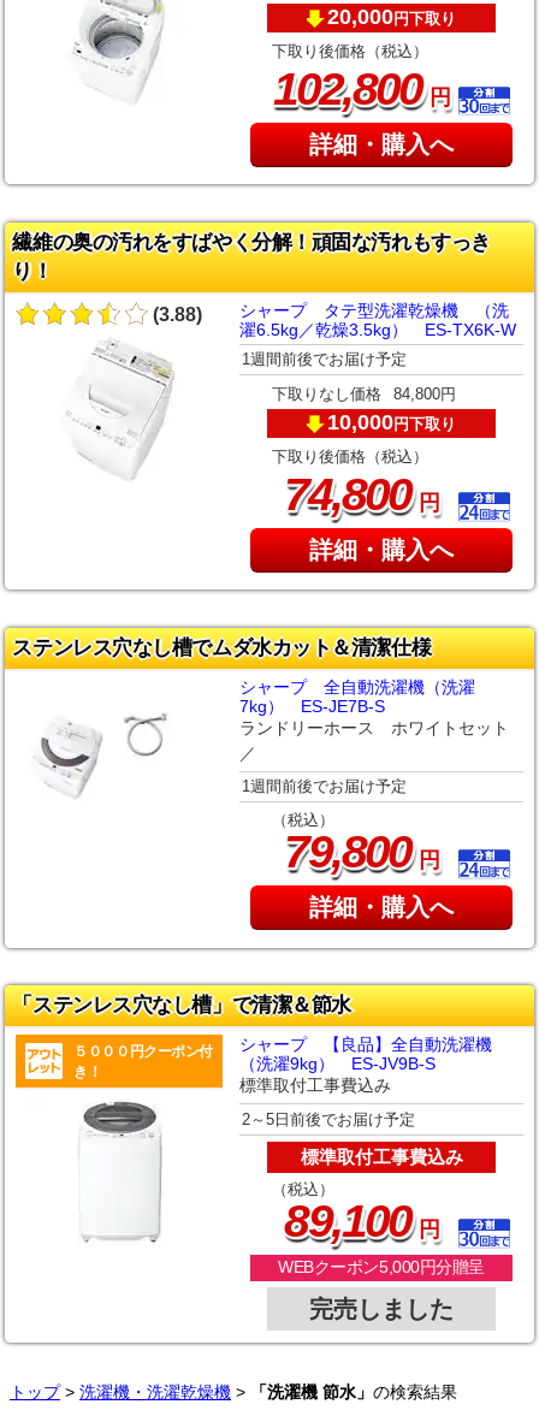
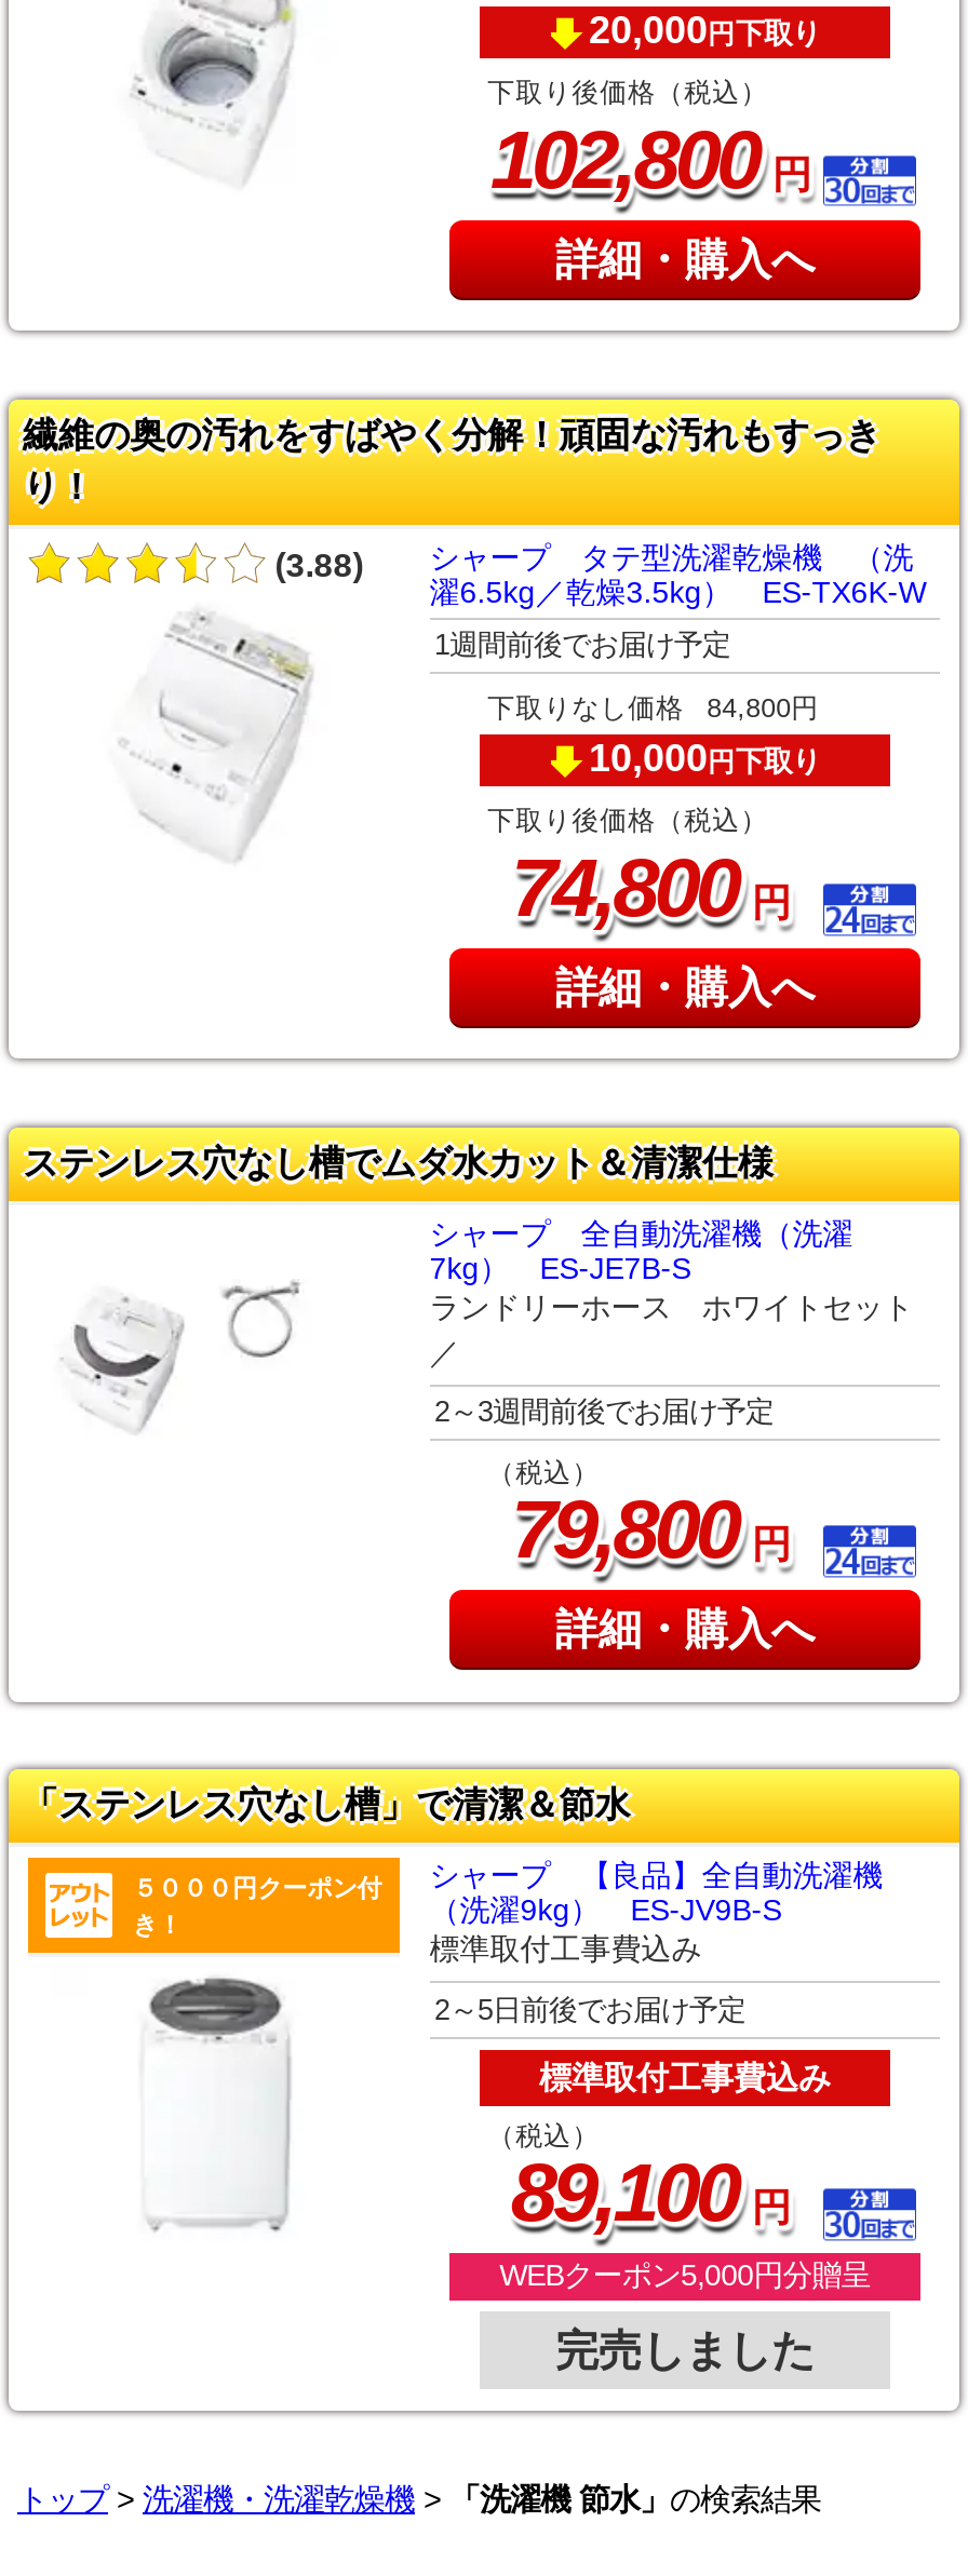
- 1週間前後でお届け予定
+ 2～3週間前後でお届け予定
